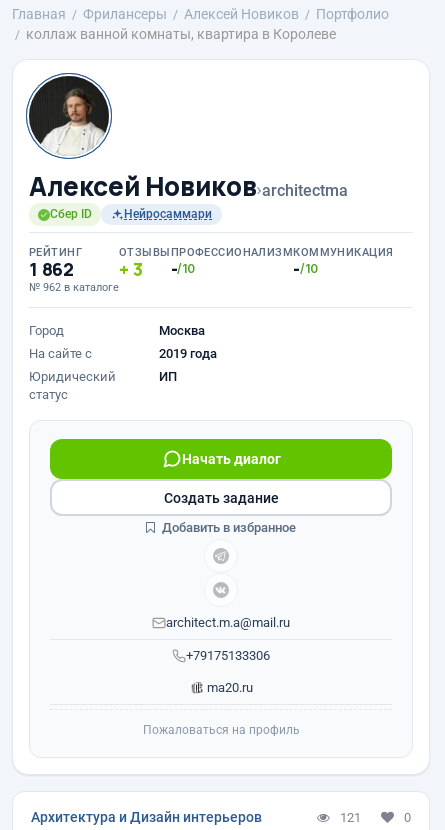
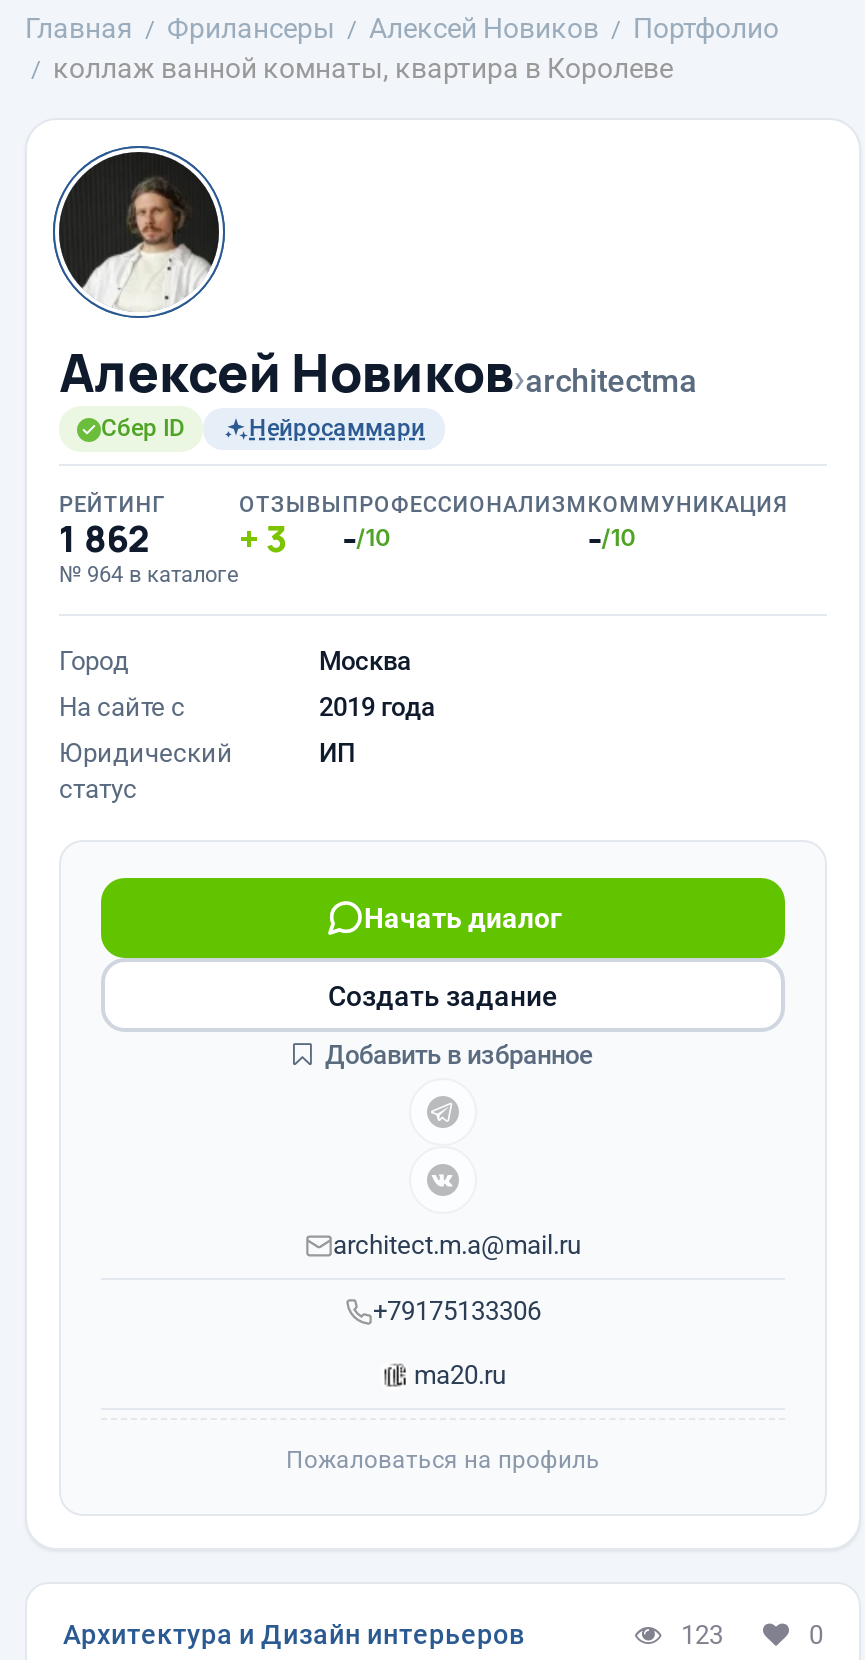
- № 962 в каталоге
+ № 964 в каталоге

- 121
+ 123
